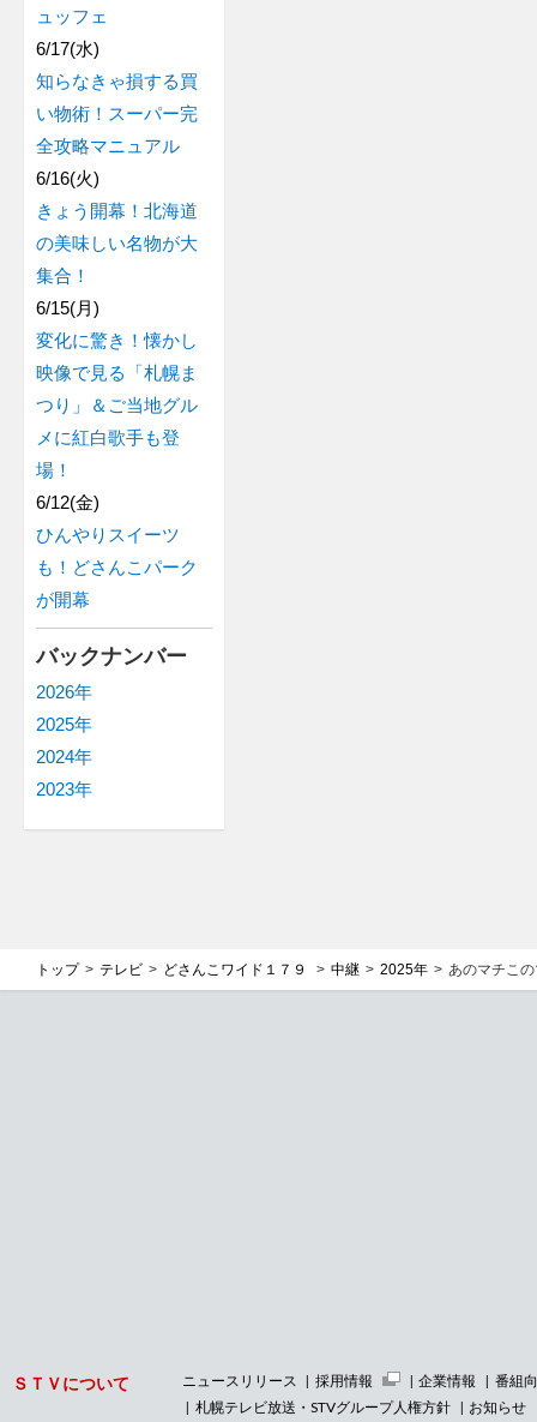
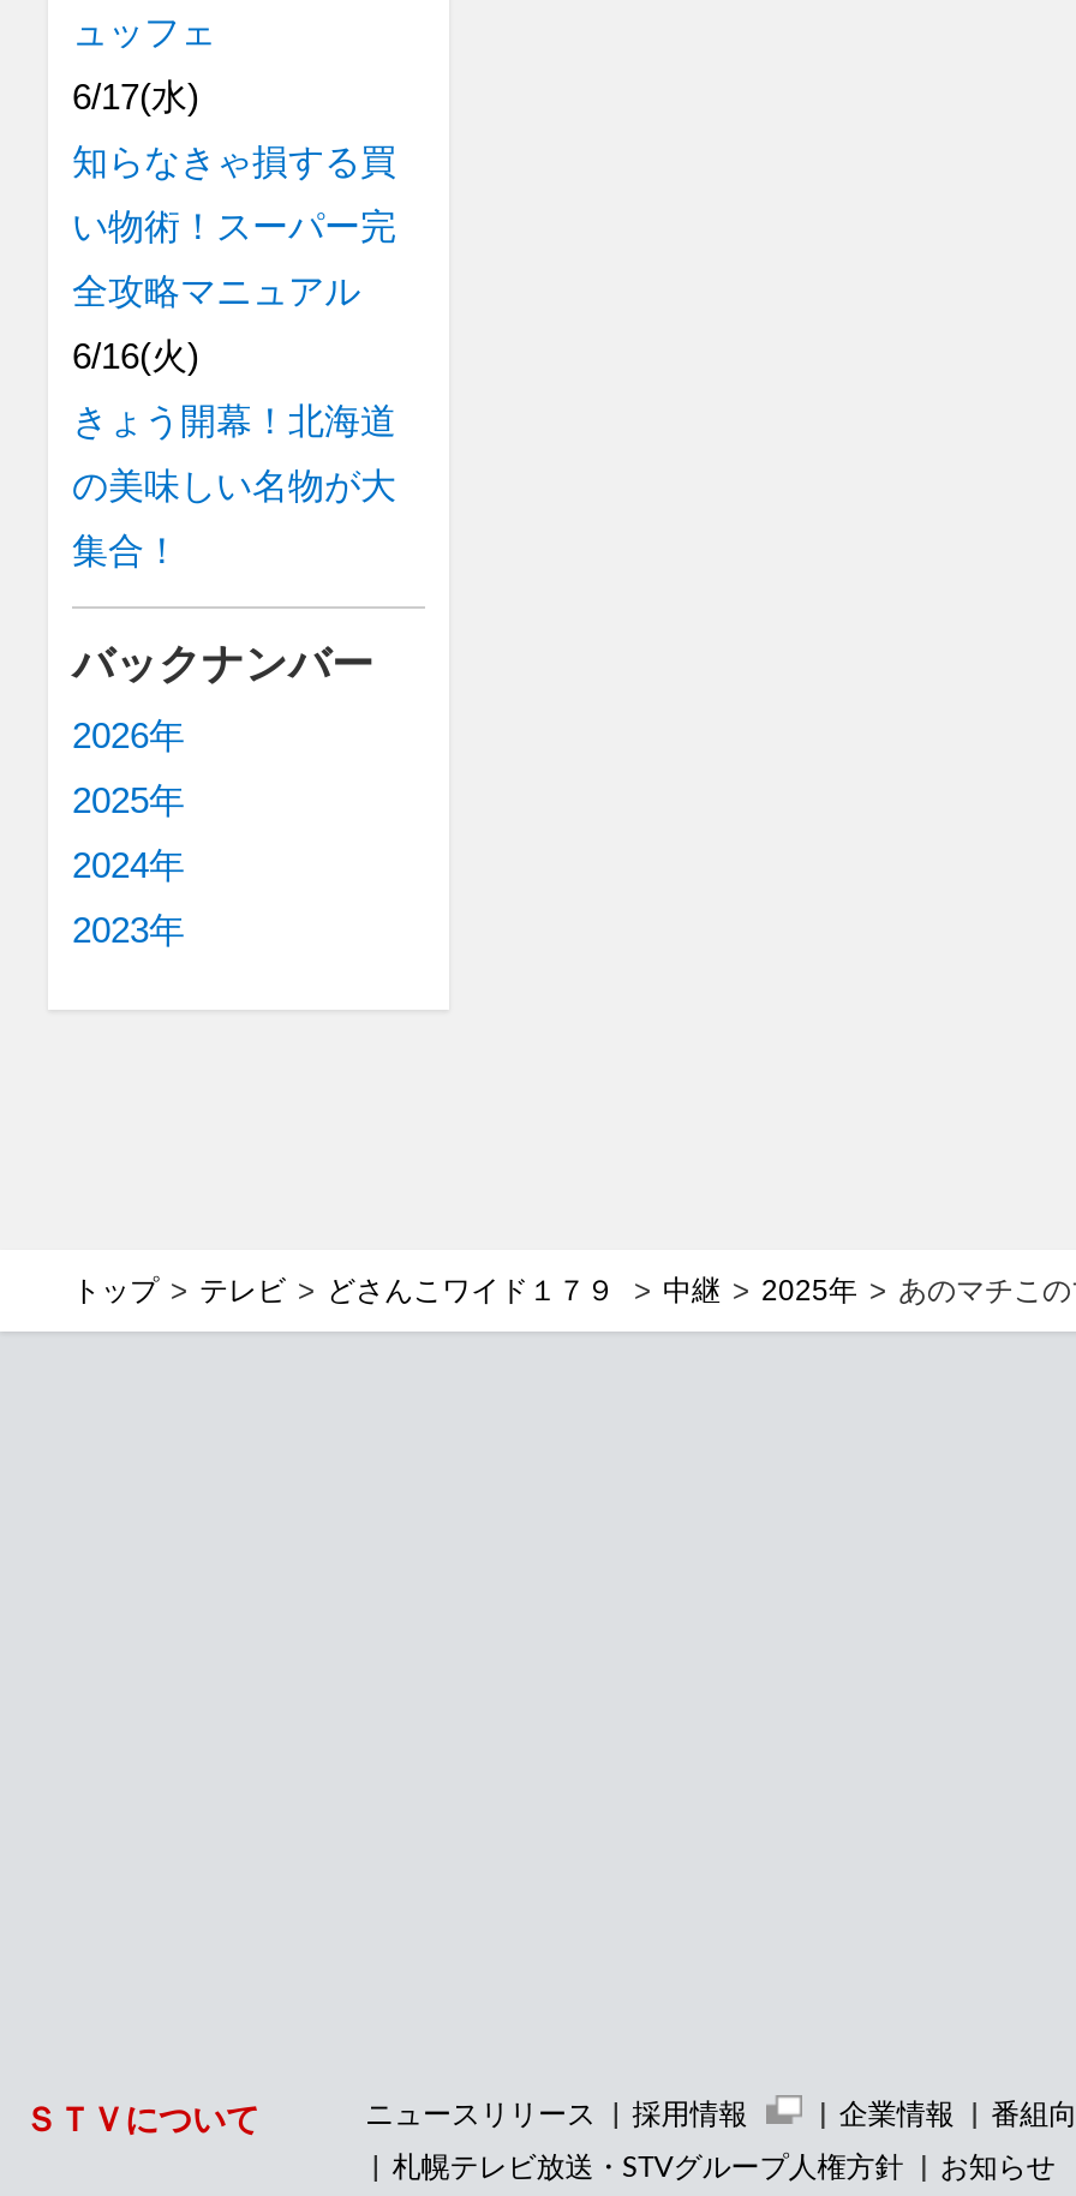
- 6/15(月)
- 変化に驚き！懐かし
- 映像で見る「札幌ま
- つり」＆ご当地グル
- メに紅白歌手も登
- 場！
- 6/12(金)
- ひんやりスイーツ
- も！どさんこパーク
- が開幕
